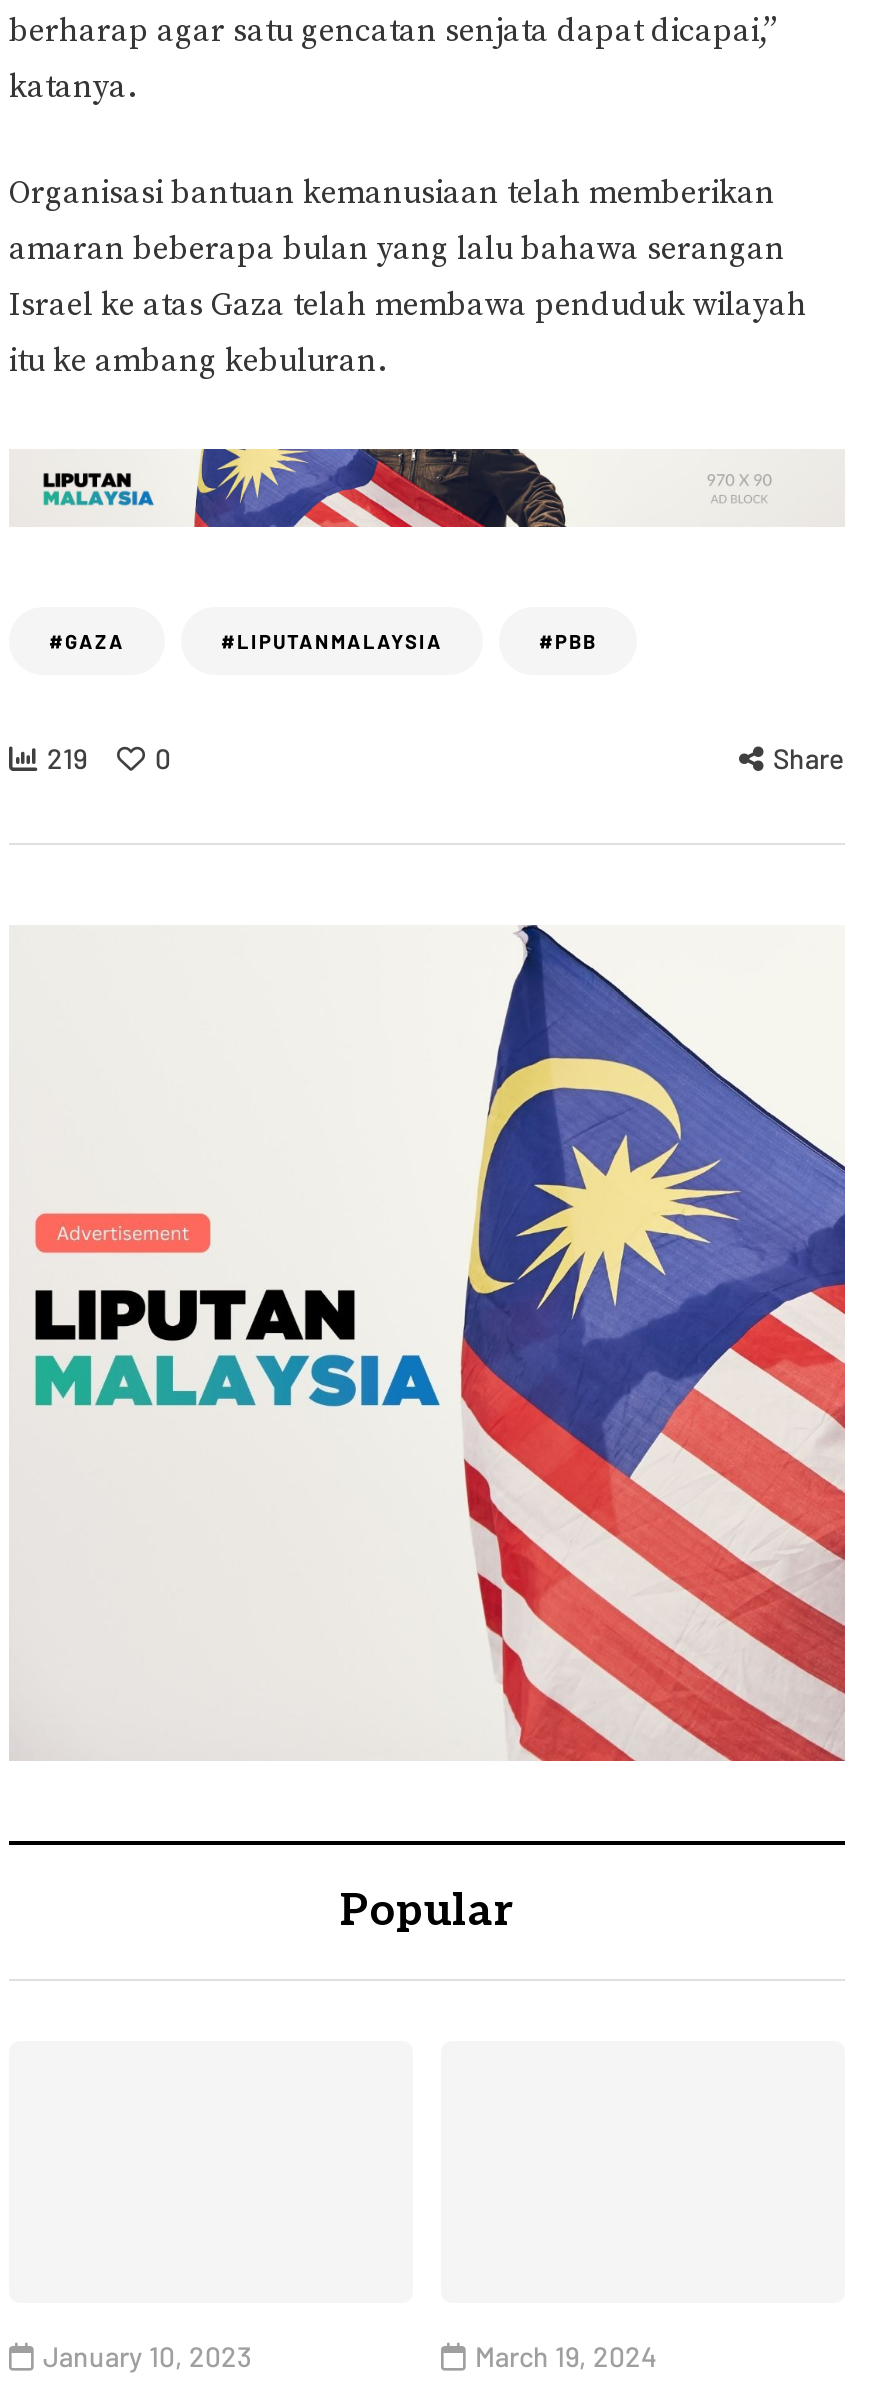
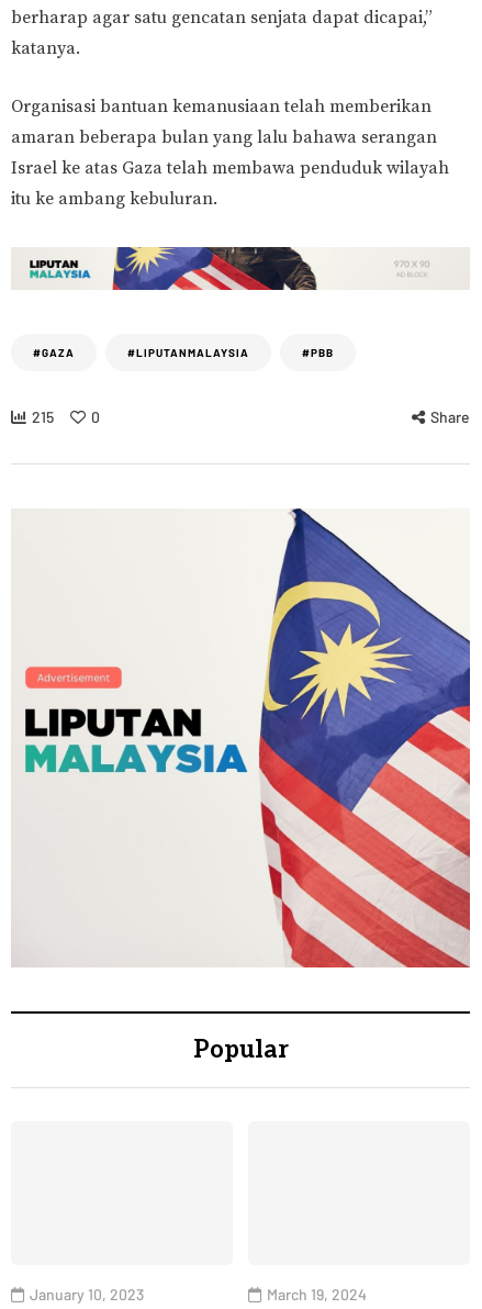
- 219 0
+ 215 0
